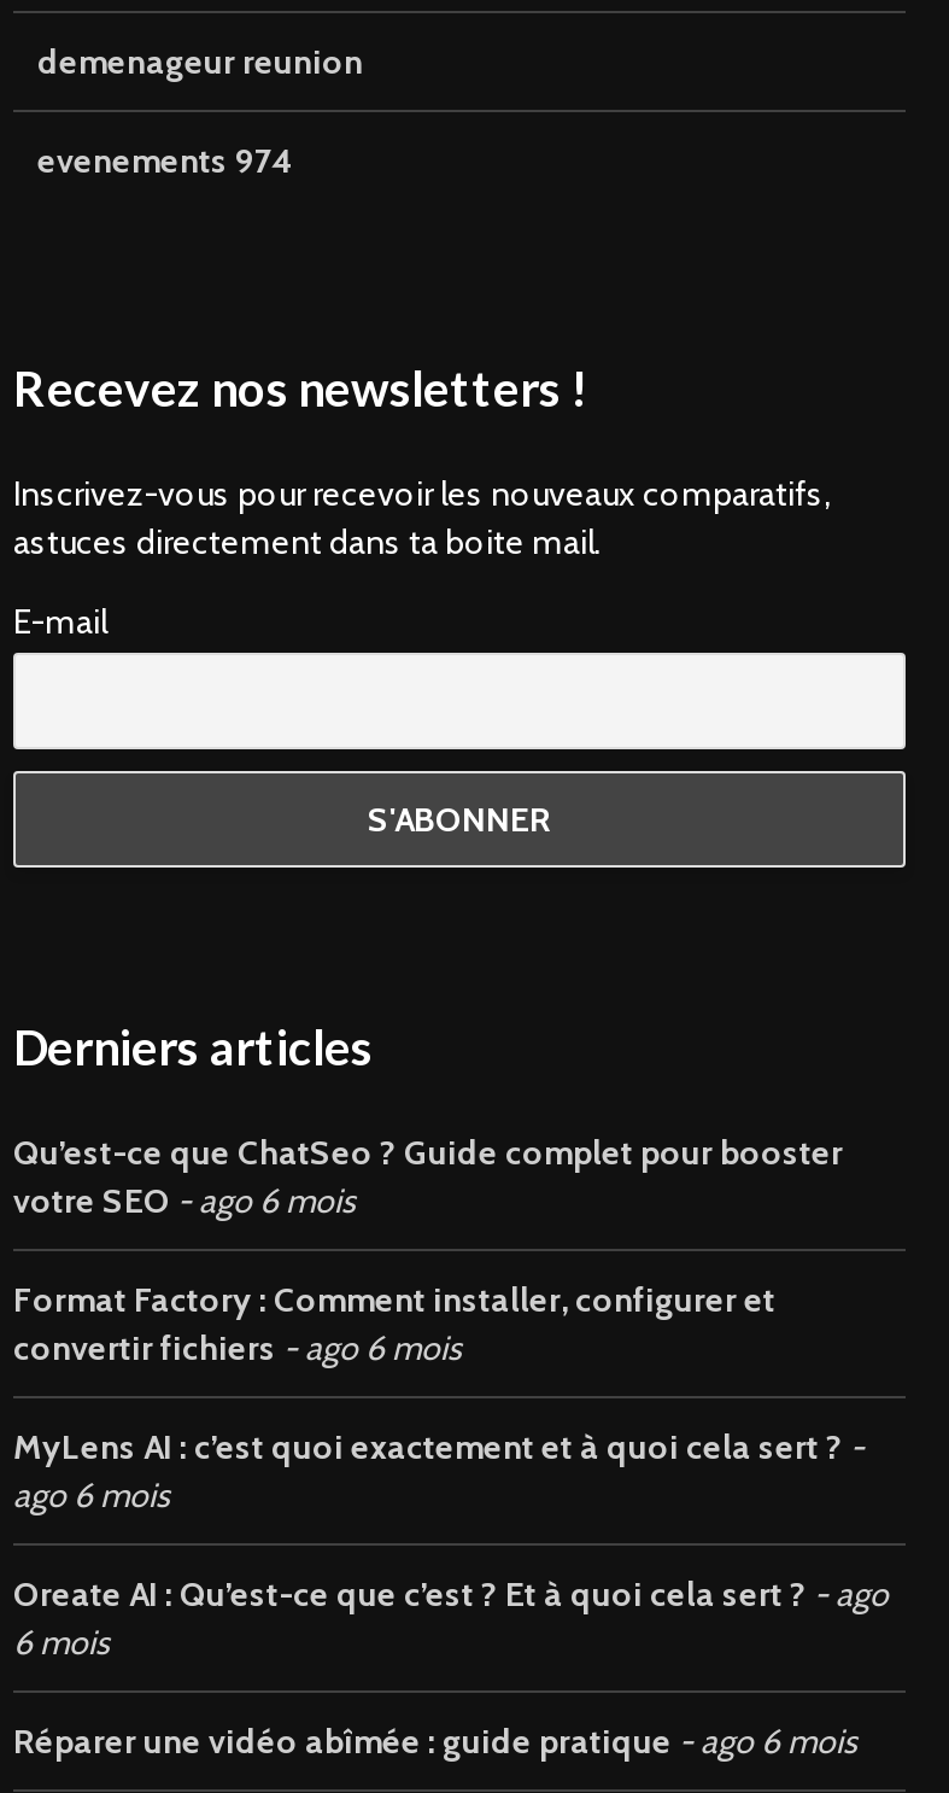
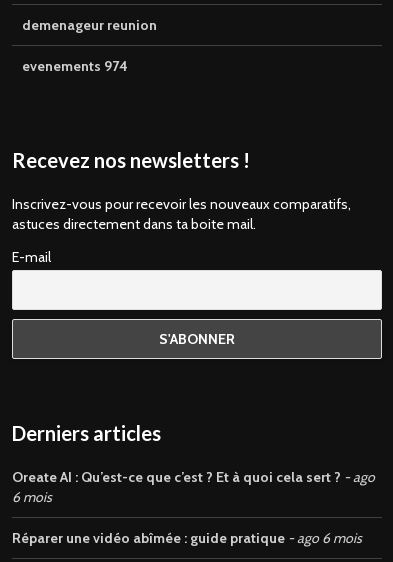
- Qu’est-ce que ChatSeo ? Guide complet pour booster
- votre SEO
- ago 6 mois
- Format Factory : Comment installer, configurer et
- convertir fichiers
- ago 6 mois
- MyLens AI : c’est quoi exactement et à quoi cela sert ?
- ago 6 mois
